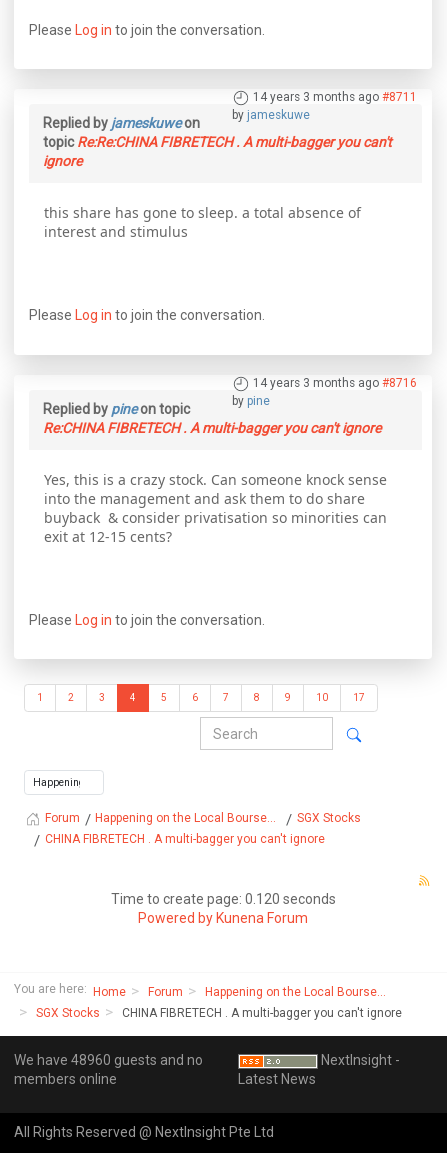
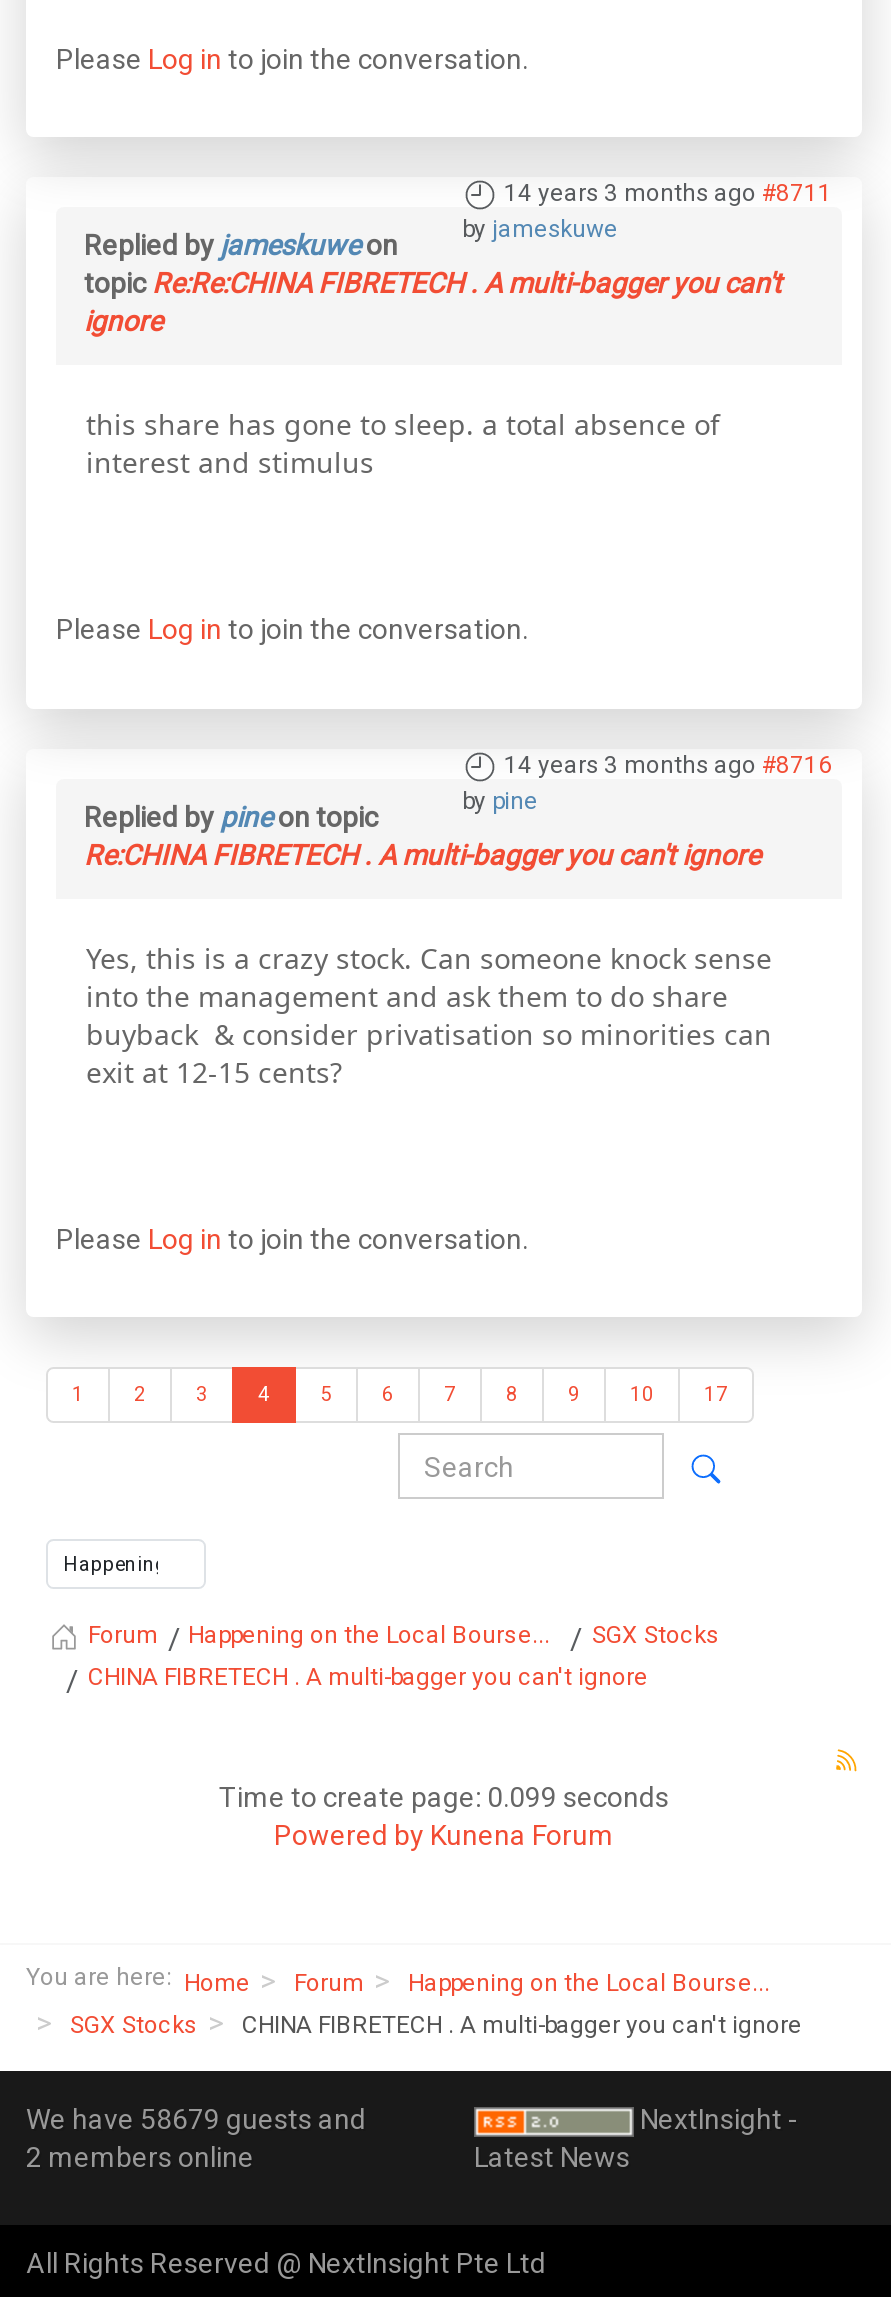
- Time to create page: 0.120 seconds
+ Time to create page: 0.099 seconds

- We have 48960 guests and no
- members online
+ We have 58679 guests and
+ 2 members online
